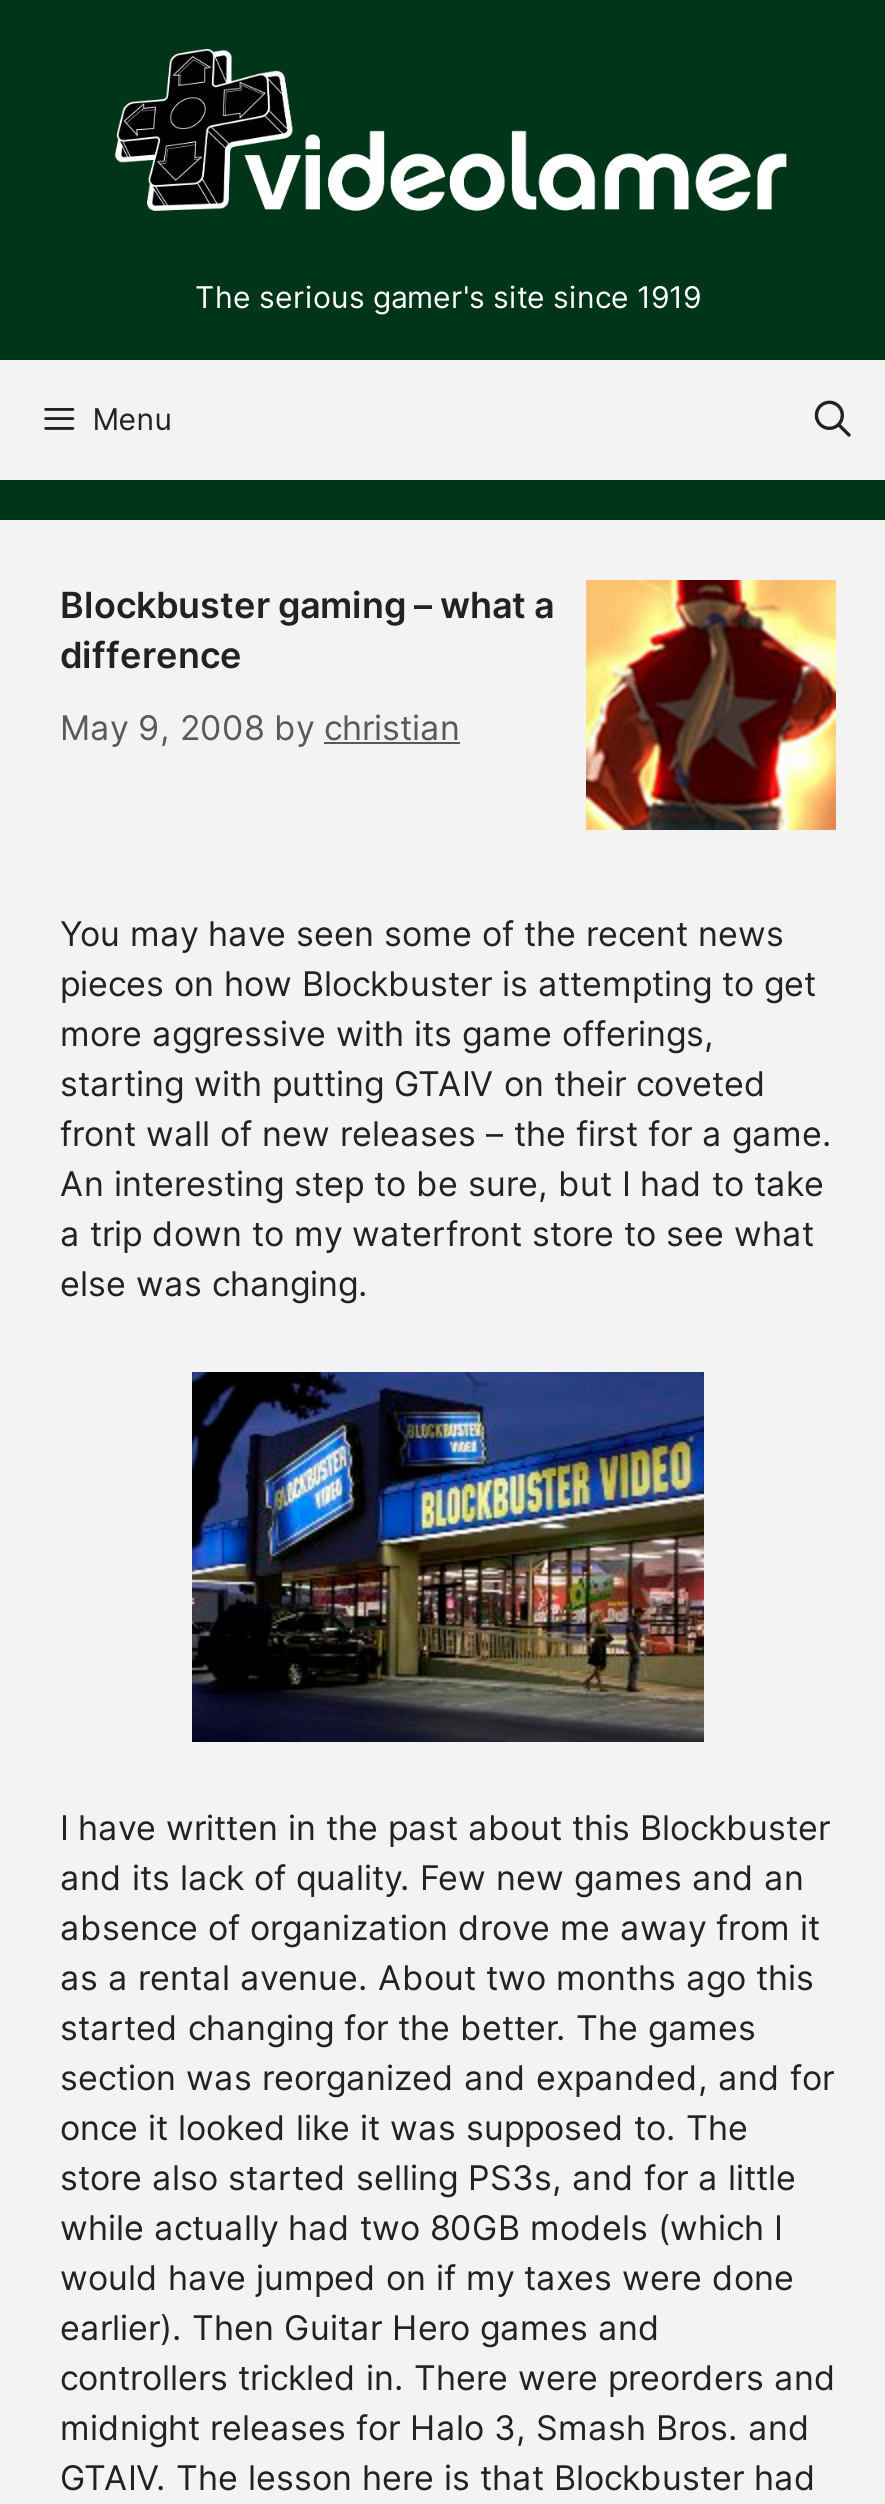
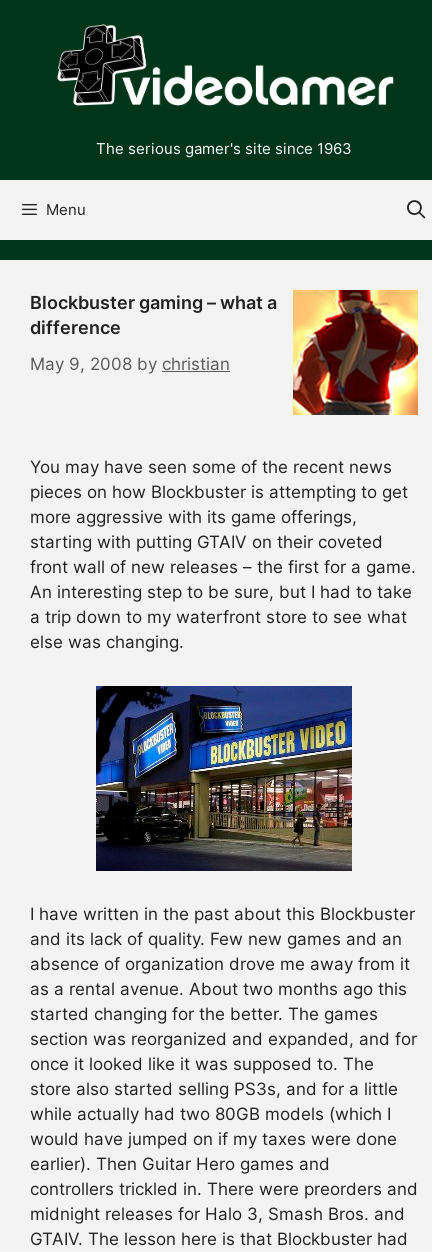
- The serious gamer's site since 1919
+ The serious gamer's site since 1963
